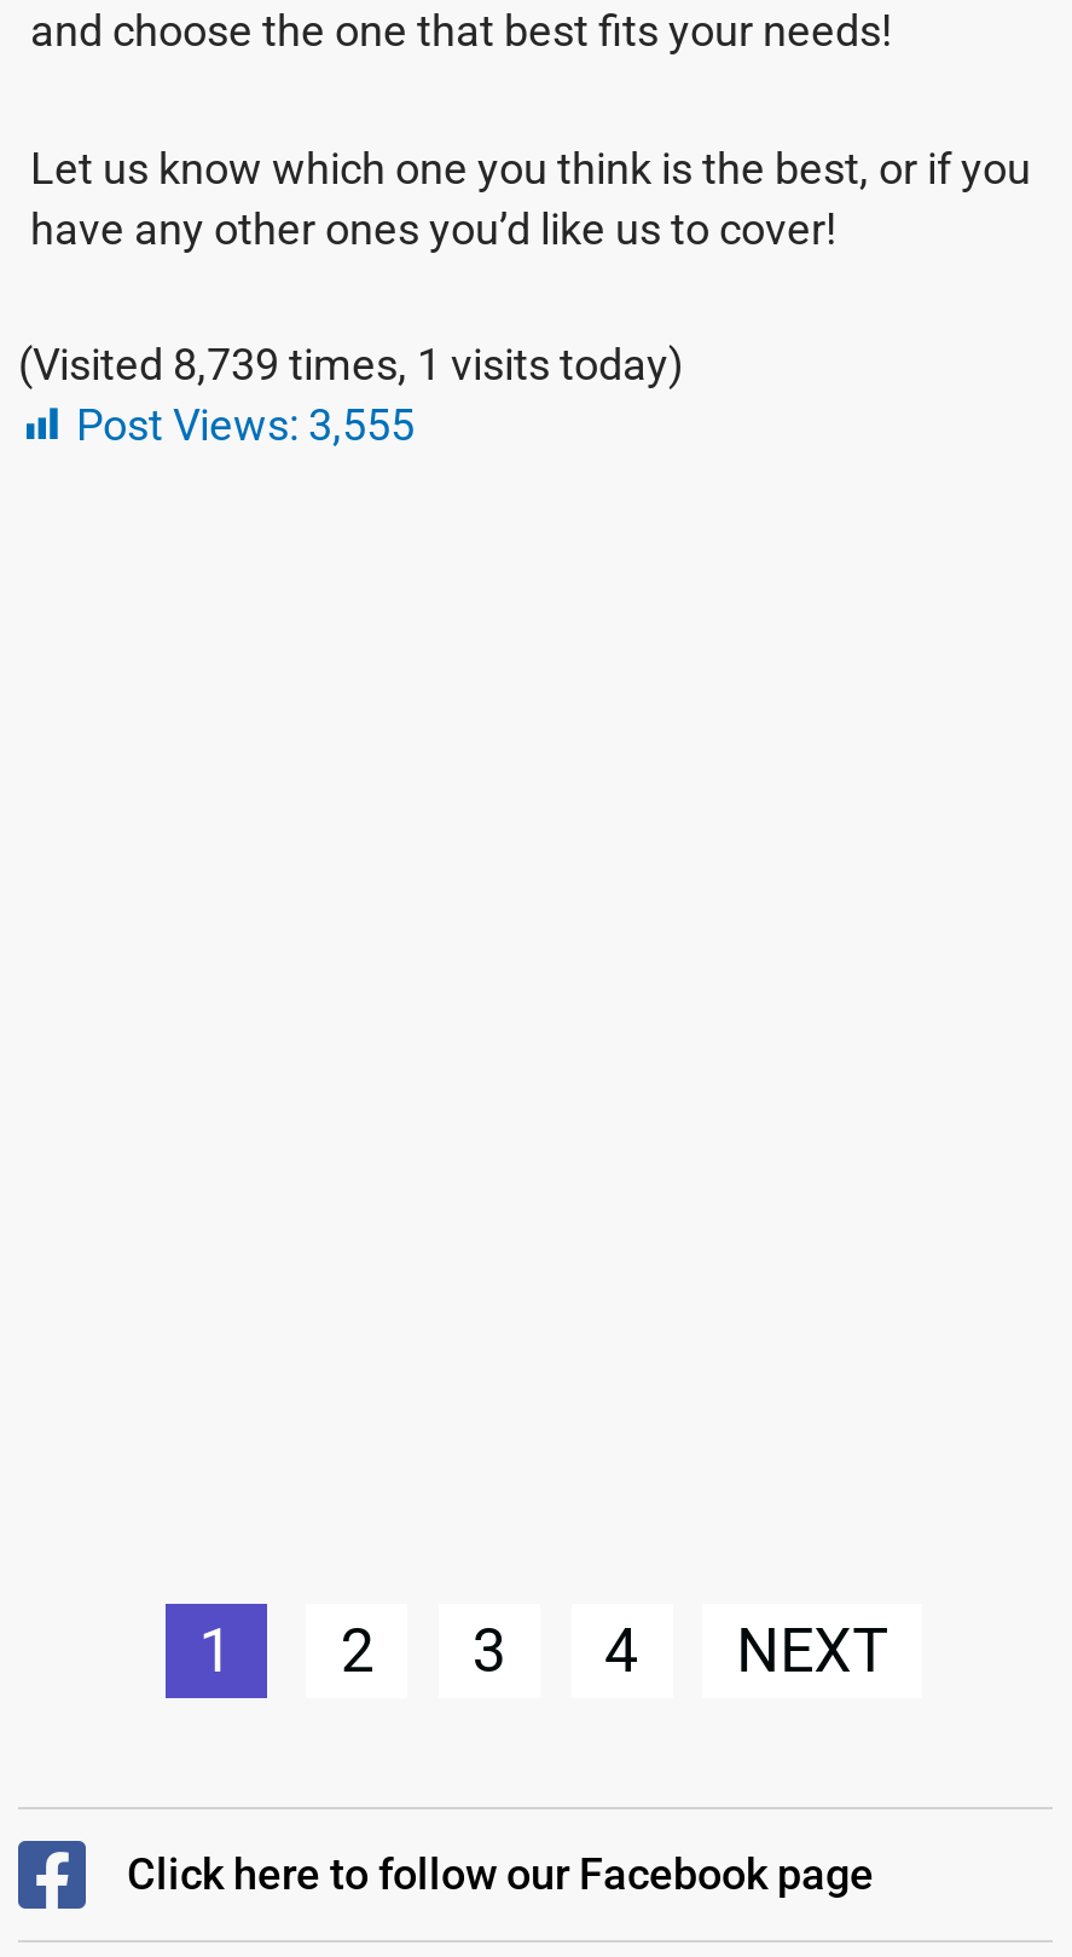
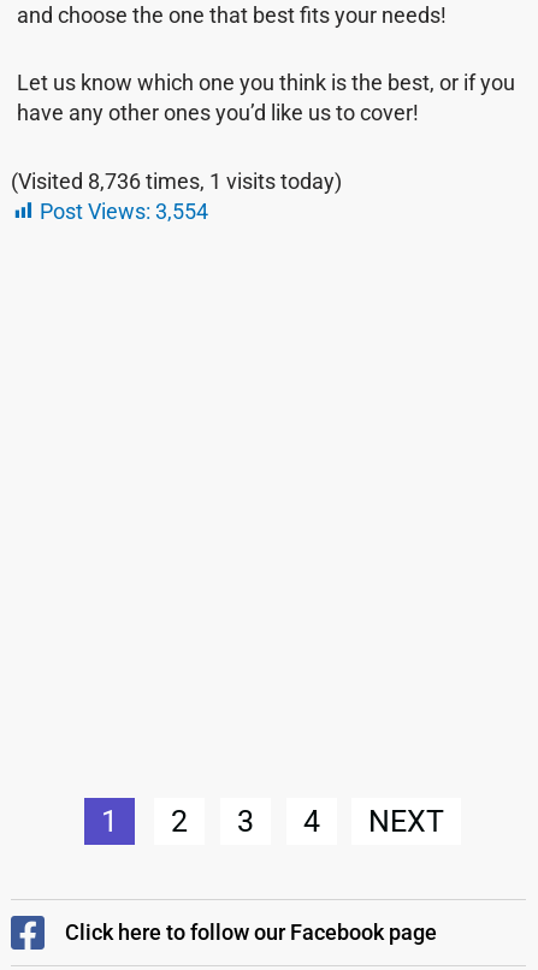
- (Visited 8,739 times, 1 visits today)
+ (Visited 8,736 times, 1 visits today)

- Post Views: 3,555
+ Post Views: 3,554
